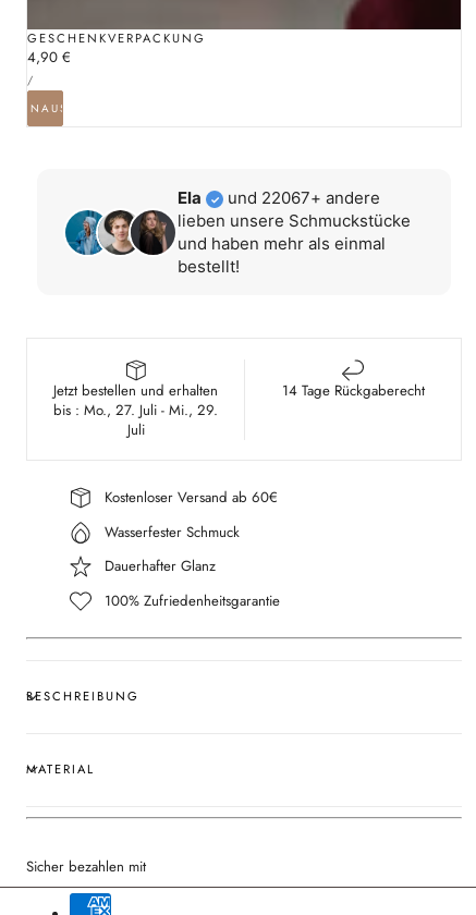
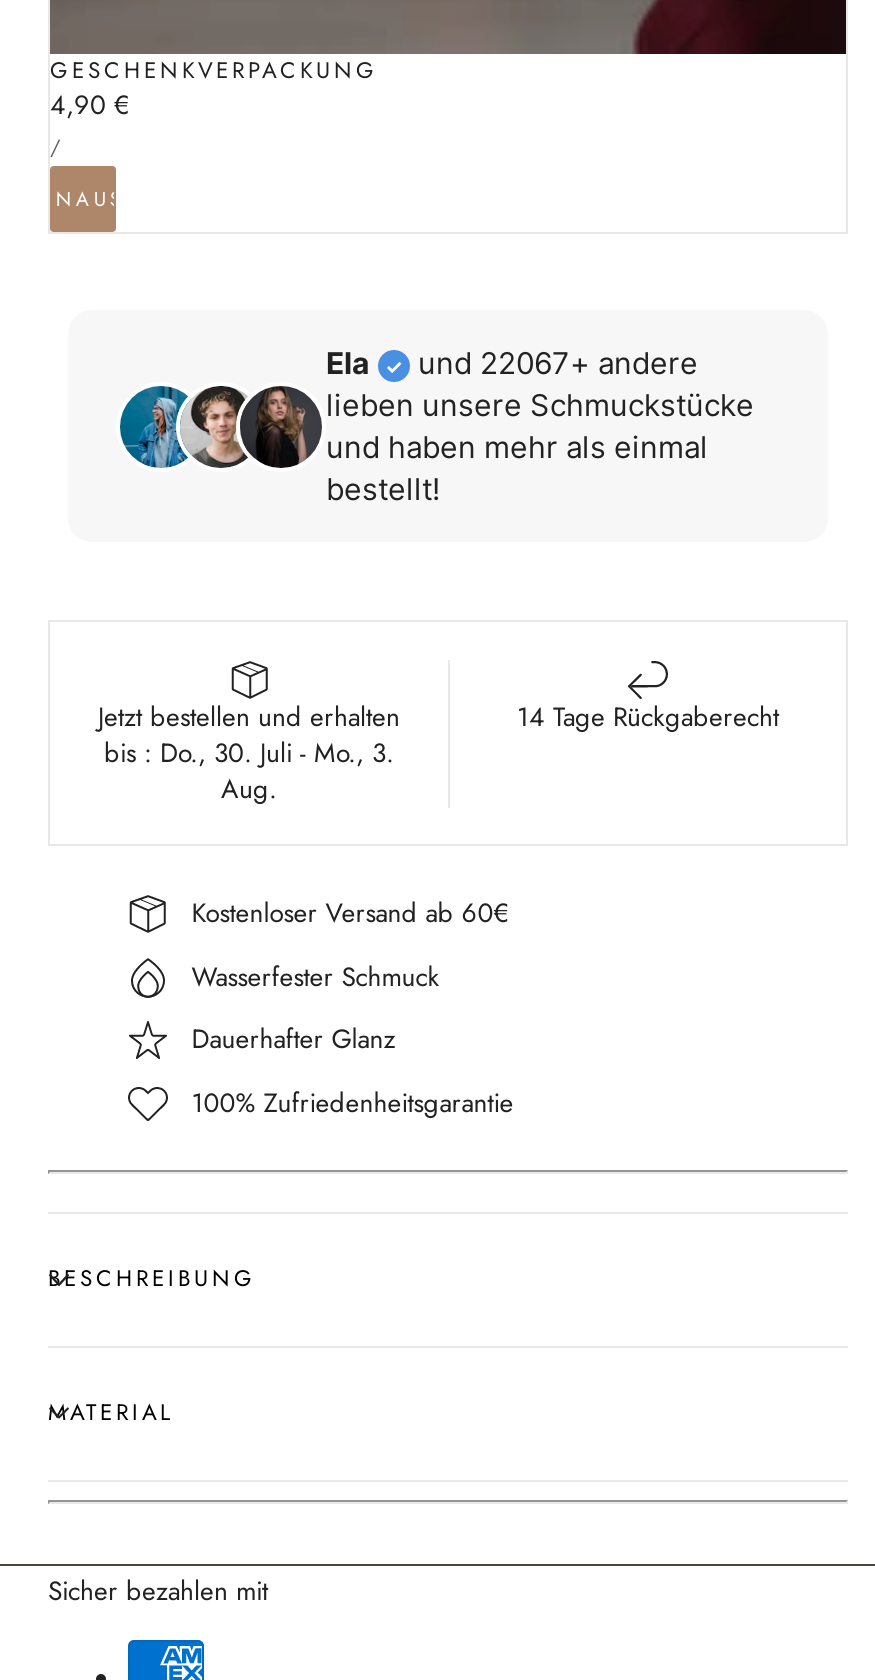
- bis : Mo., 27. Juli - Mi., 29.
- Juli
+ bis : Do., 30. Juli - Mo., 3.
+ Aug.
